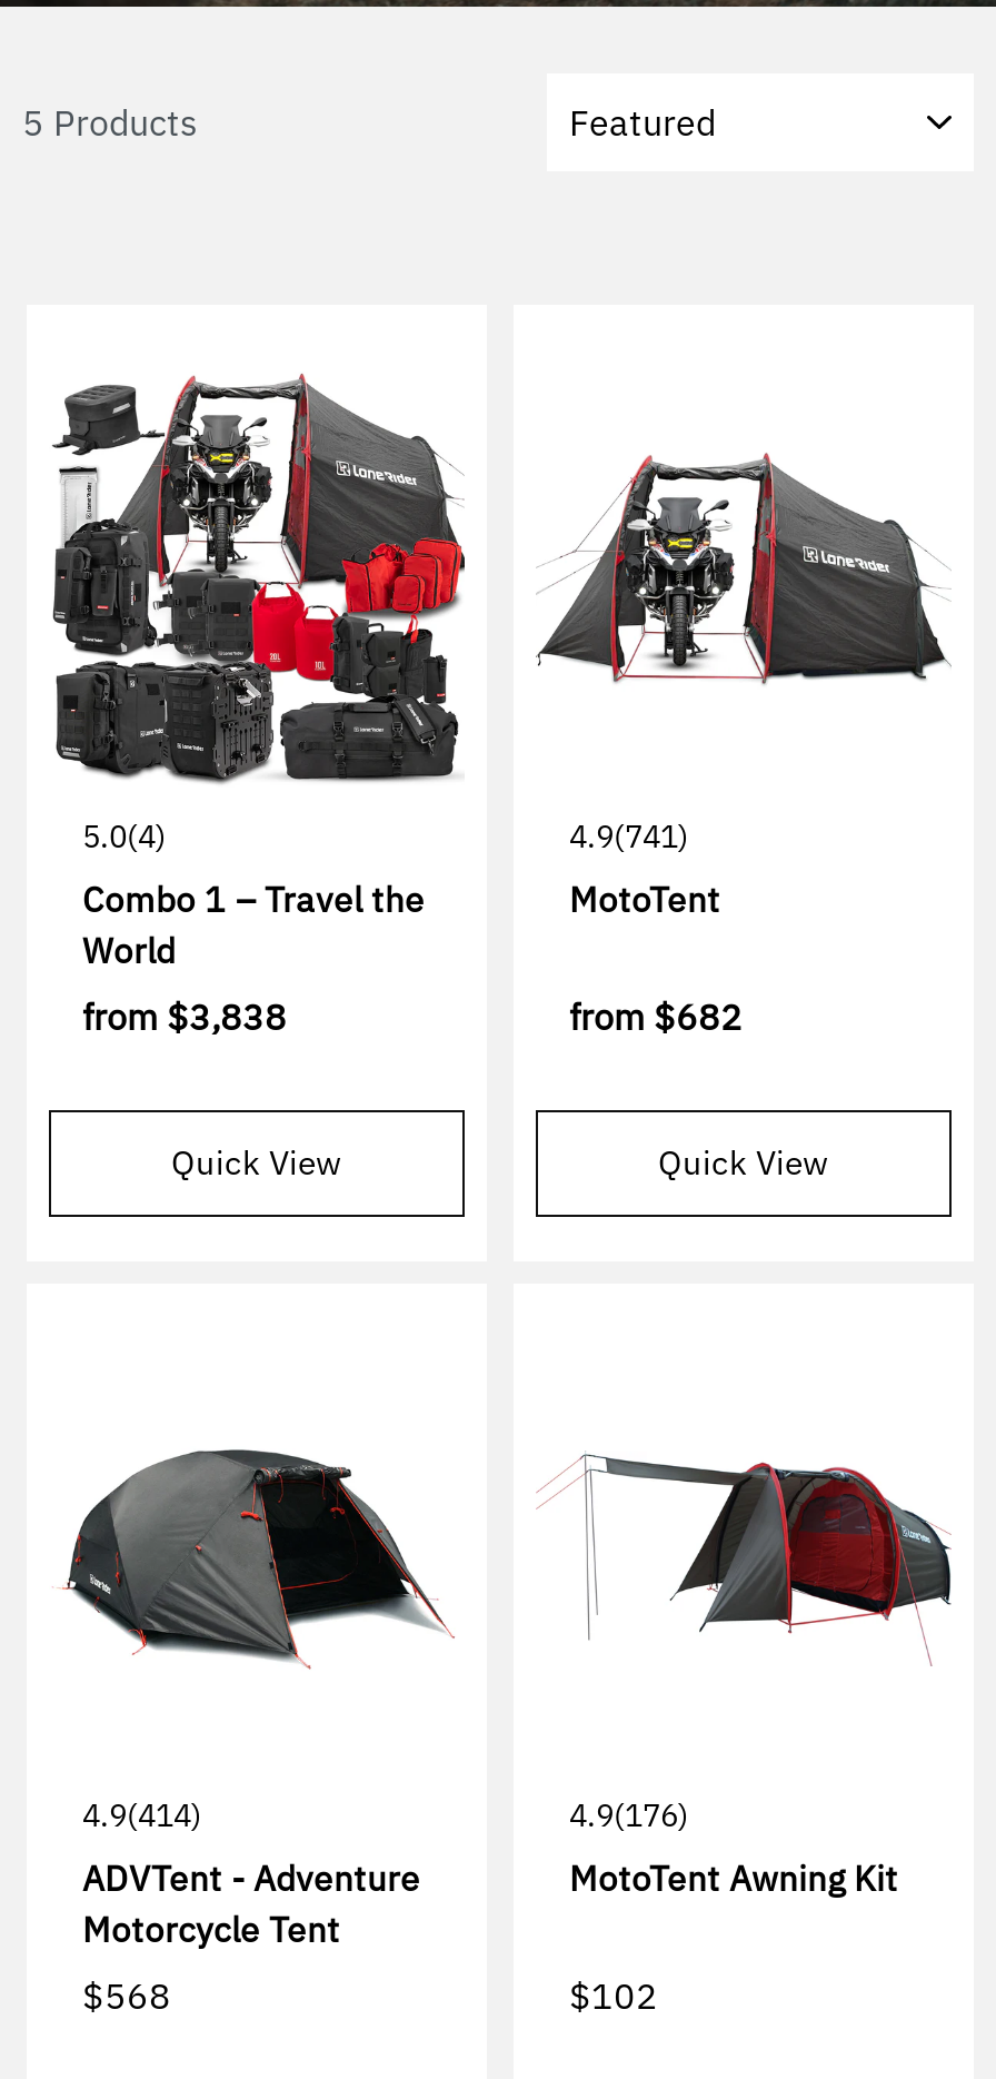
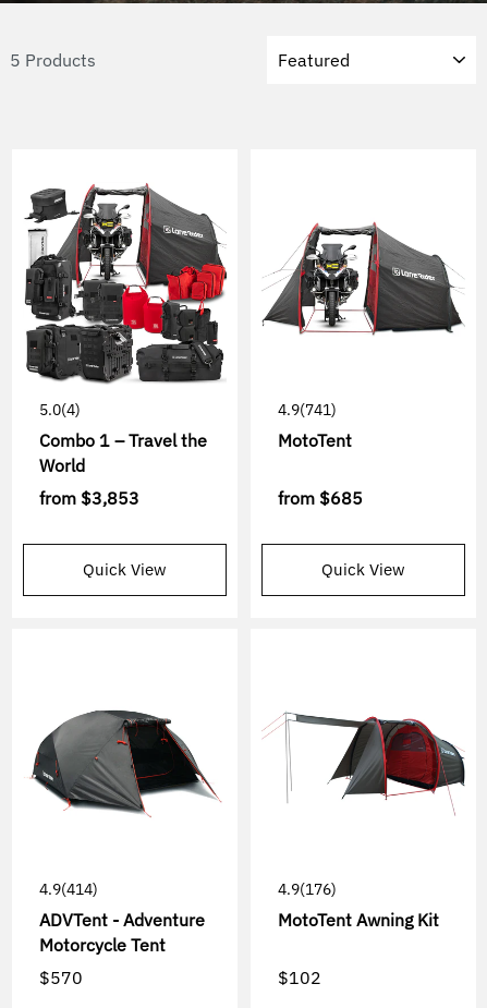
- from $3,838
+ from $3,853

- from $682
+ from $685

- $568
+ $570
